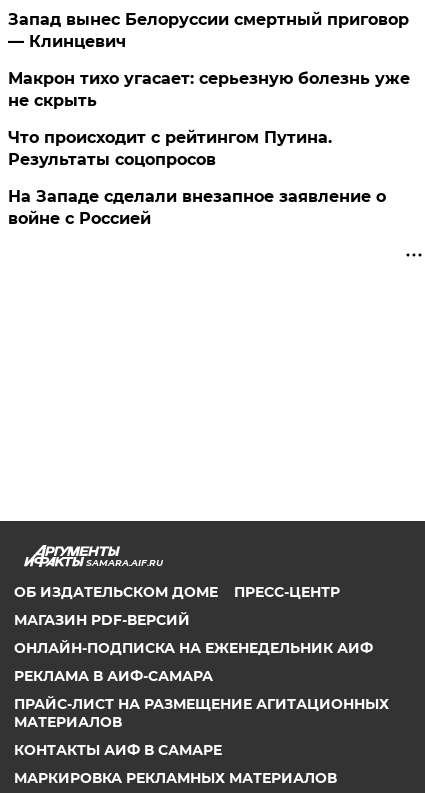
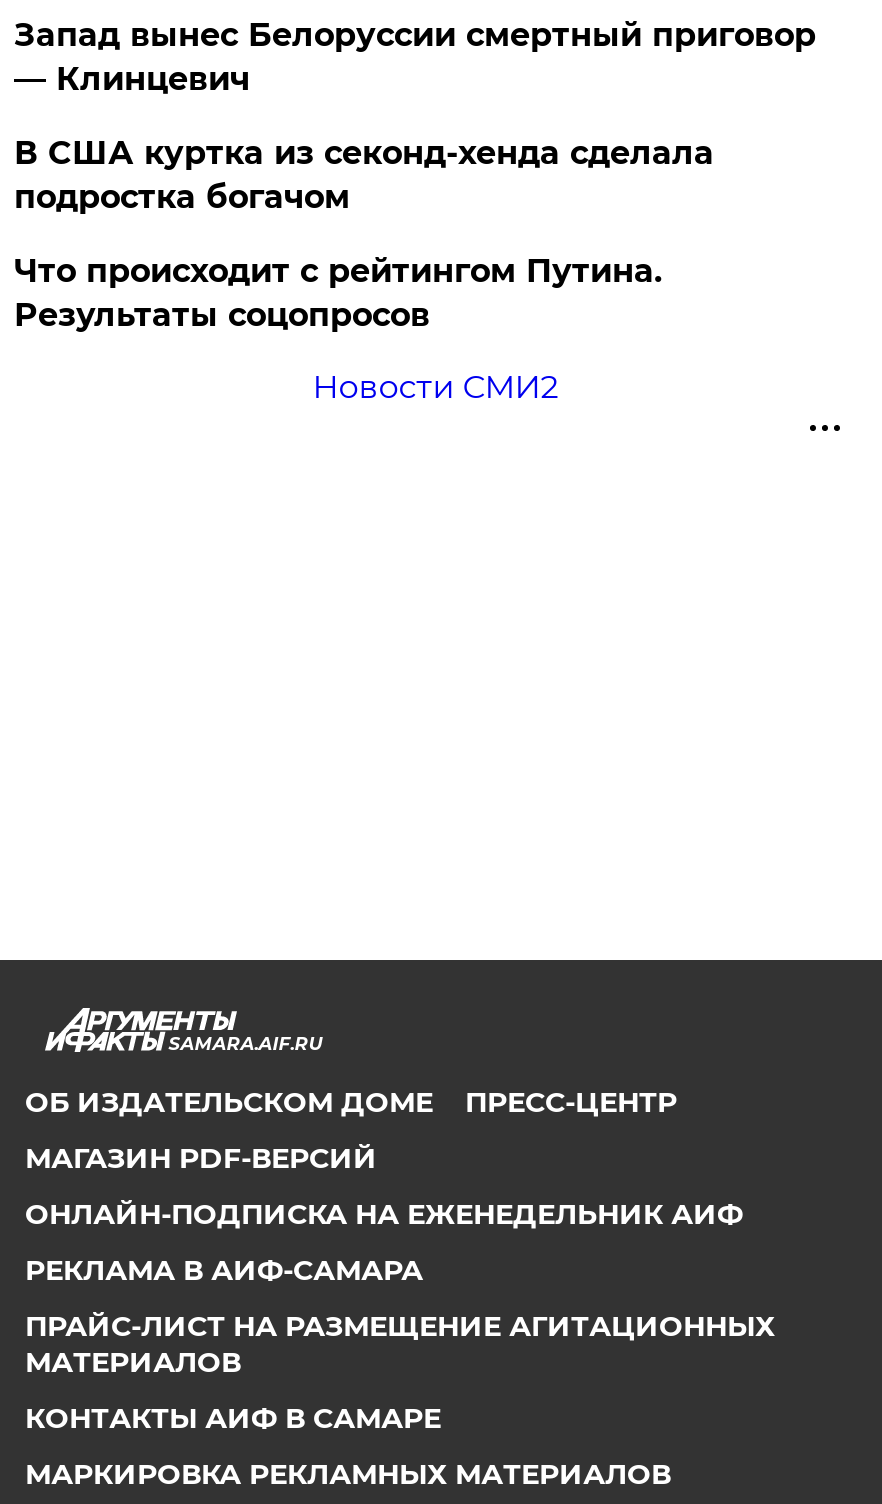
- Макрон тихо угасает: серьезную болезнь уже
- не скрыть
+ В США куртка из секонд-хенда сделала
+ подростка богачом

- На Западе сделали внезапное заявление о
- войне с Россией
+ Новости СМИ2
